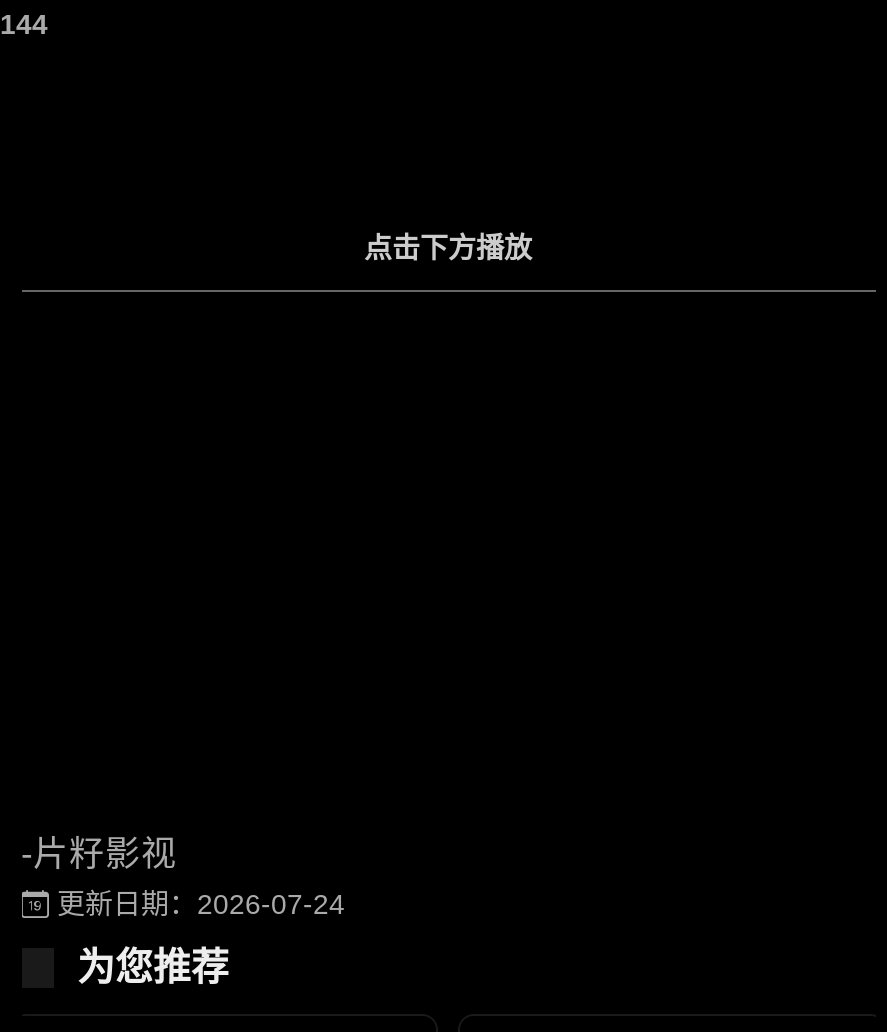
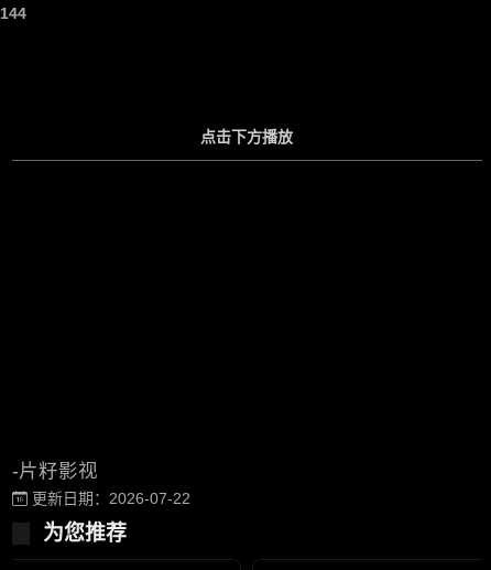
- 更新日期：2026-07-24
+ 更新日期：2026-07-22
